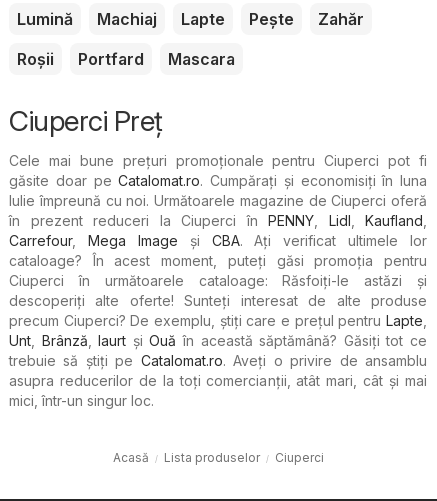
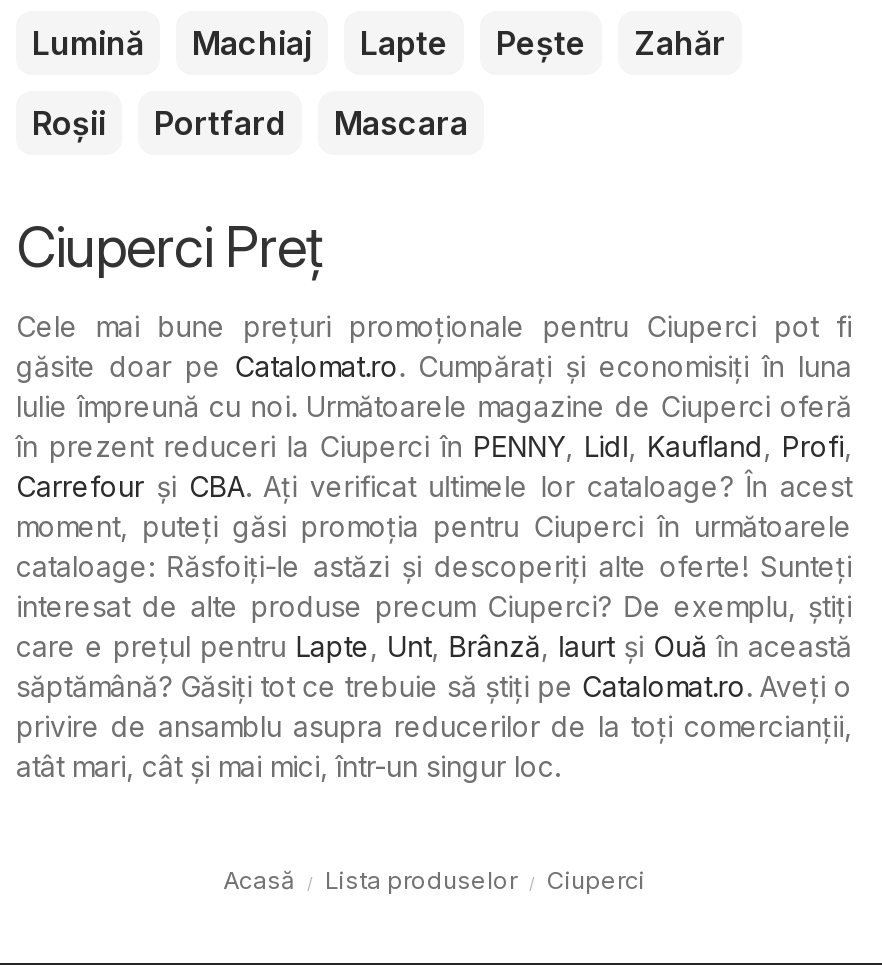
- în prezent reduceri la Ciuperci în PENNY, Lidl, Kaufland,
- Carrefour, Mega Image şi CBA. Ați verificat ultimele lor
- cataloage? În acest moment, puteți găsi promoția pentru
- Ciuperci în următoarele cataloage: Răsfoiți-le astăzi și
- descoperiți alte oferte! Sunteți interesat de alte produse
- precum Ciuperci? De exemplu, știți care e prețul pentru Lapte,
- Unt, Brânză, Iaurt şi Ouă în această săptămână? Găsiți tot ce
- trebuie să știți pe Catalomat.ro. Aveți o privire de ansamblu
- asupra reducerilor de la toți comercianții, atât mari, cât și mai
- mici, într-un singur loc.
+ în prezent reduceri la Ciuperci în PENNY, Lidl, Kaufland, Profi,
+ Carrefour şi CBA. Ați verificat ultimele lor cataloage? În acest
+ moment, puteți găsi promoția pentru Ciuperci în următoarele
+ cataloage: Răsfoiți-le astăzi și descoperiți alte oferte! Sunteți
+ interesat de alte produse precum Ciuperci? De exemplu, știți
+ care e prețul pentru Lapte, Unt, Brânză, Iaurt şi Ouă în această
+ săptămână? Găsiți tot ce trebuie să știți pe Catalomat.ro. Aveți o
+ privire de ansamblu asupra reducerilor de la toți comercianții,
+ atât mari, cât și mai mici, într-un singur loc.
